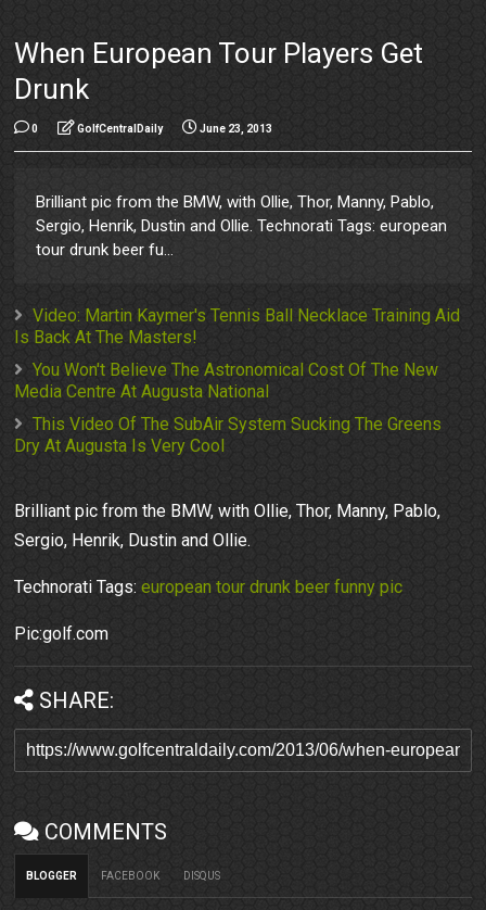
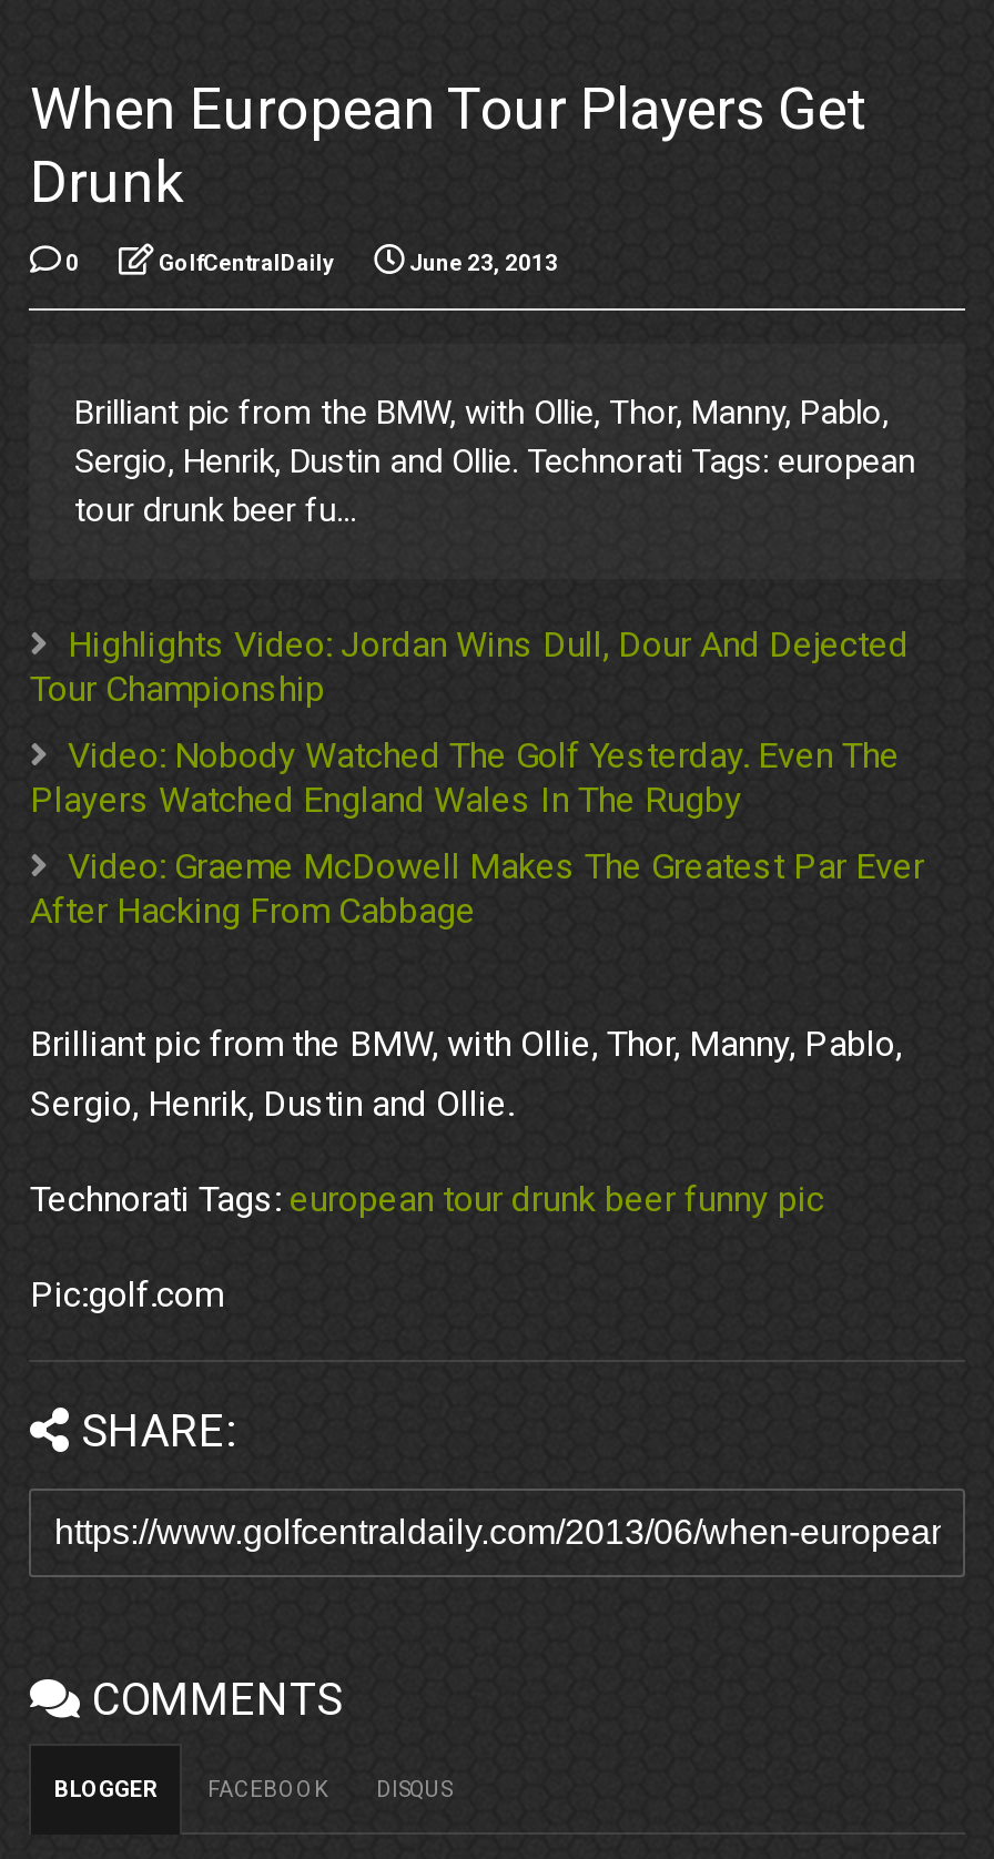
- Video: Martin Kaymer's Tennis Ball Necklace Training Aid
- Is Back At The Masters!
+ Highlights Video: Jordan Wins Dull, Dour And Dejected
+ Tour Championship

- You Won't Believe The Astronomical Cost Of The New
- Media Centre At Augusta National
+ Video: Nobody Watched The Golf Yesterday. Even The
+ Players Watched England Wales In The Rugby

- This Video Of The SubAir System Sucking The Greens
- Dry At Augusta Is Very Cool
+ Video: Graeme McDowell Makes The Greatest Par Ever
+ After Hacking From Cabbage
